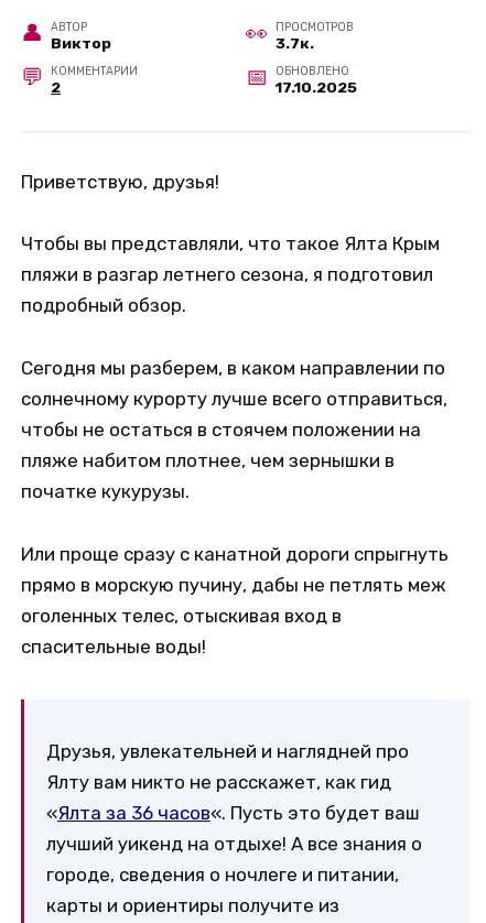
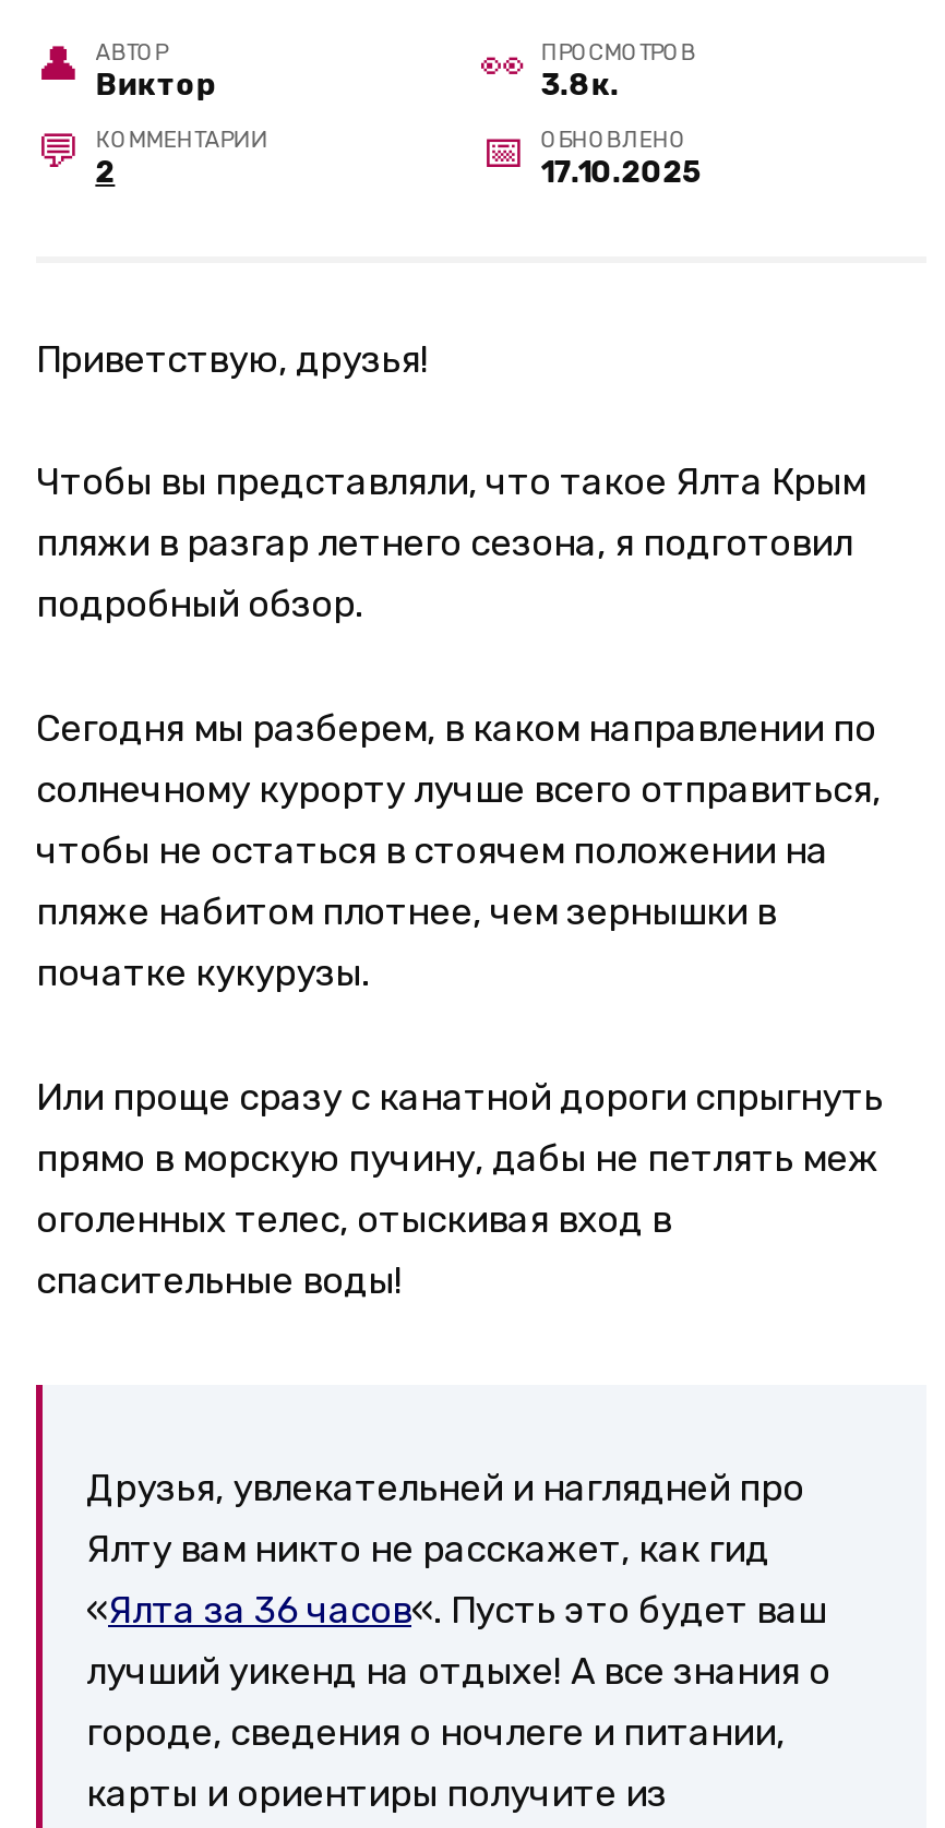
- 3.7к.
+ 3.8к.
